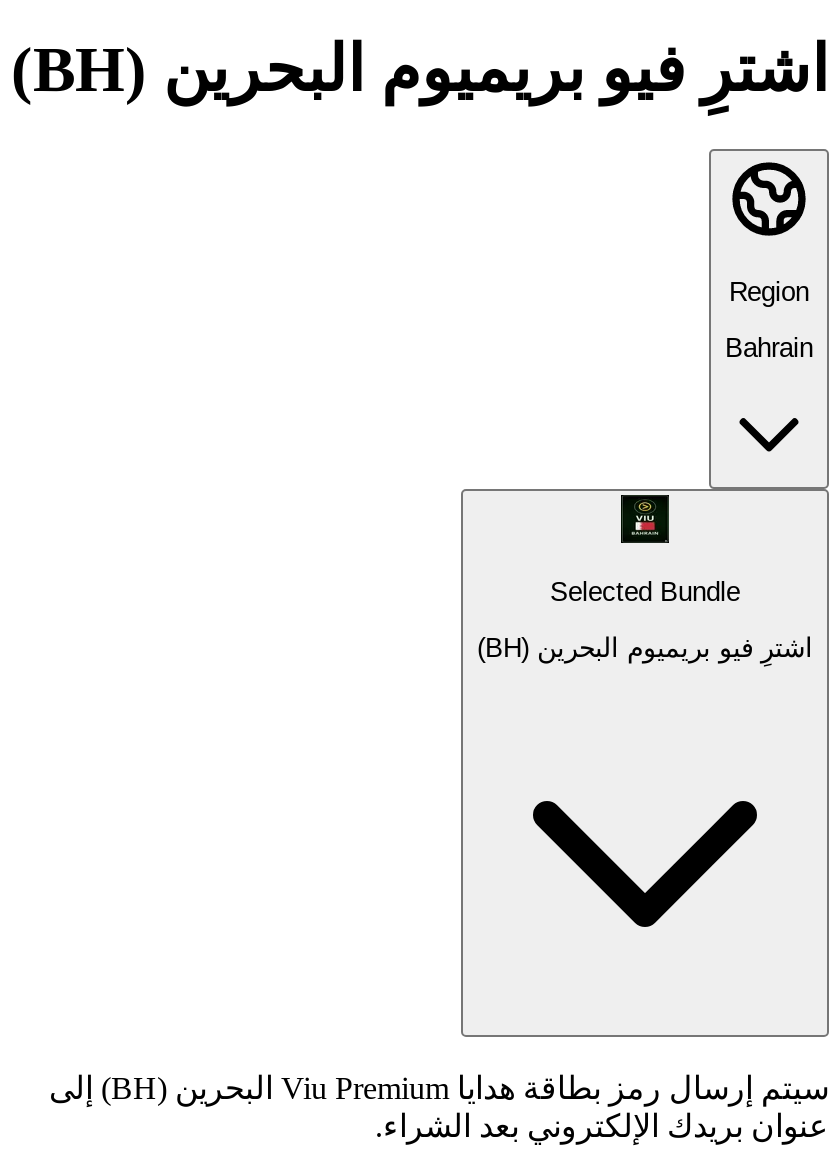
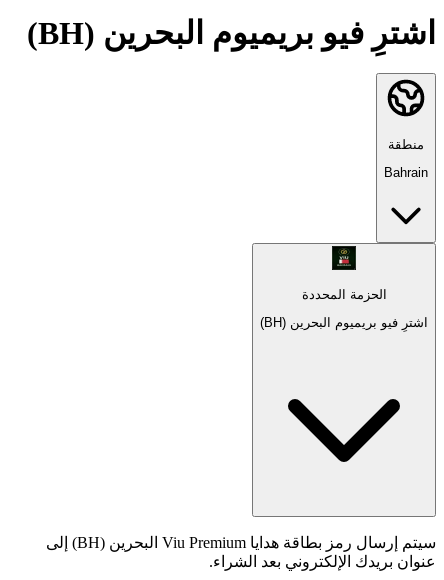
- Region
+ منطقة

- Selected Bundle
+ الحزمة المحددة
